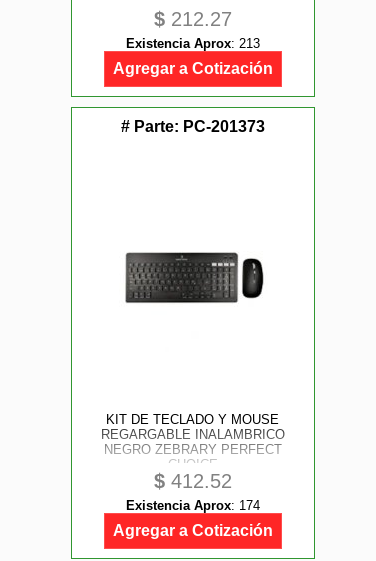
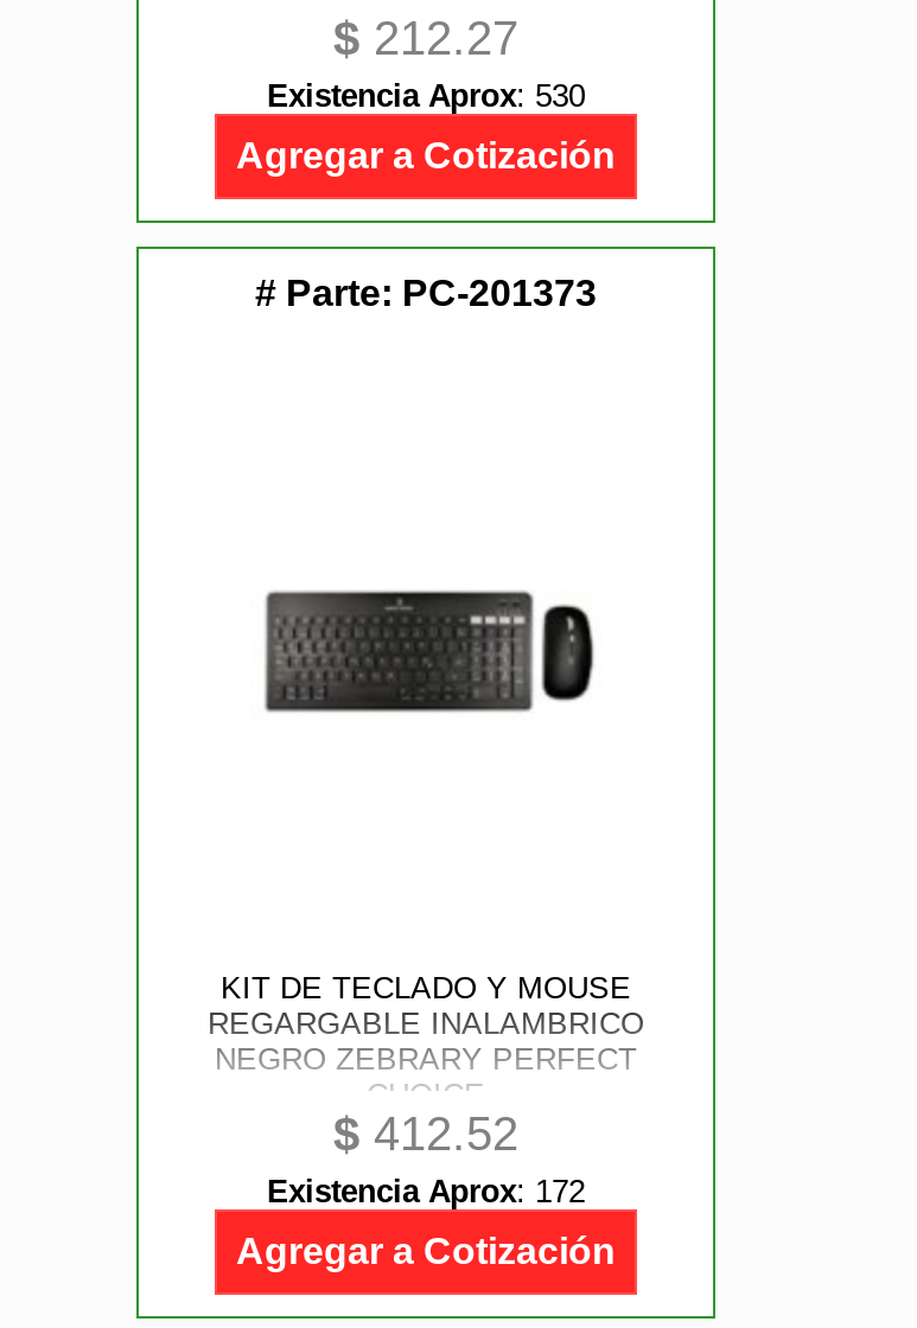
- Existencia Aprox: 213
+ Existencia Aprox: 530

- Existencia Aprox: 174
+ Existencia Aprox: 172
